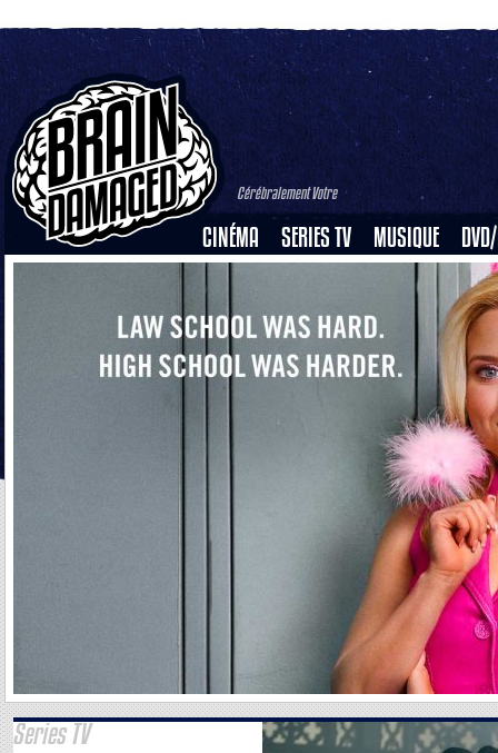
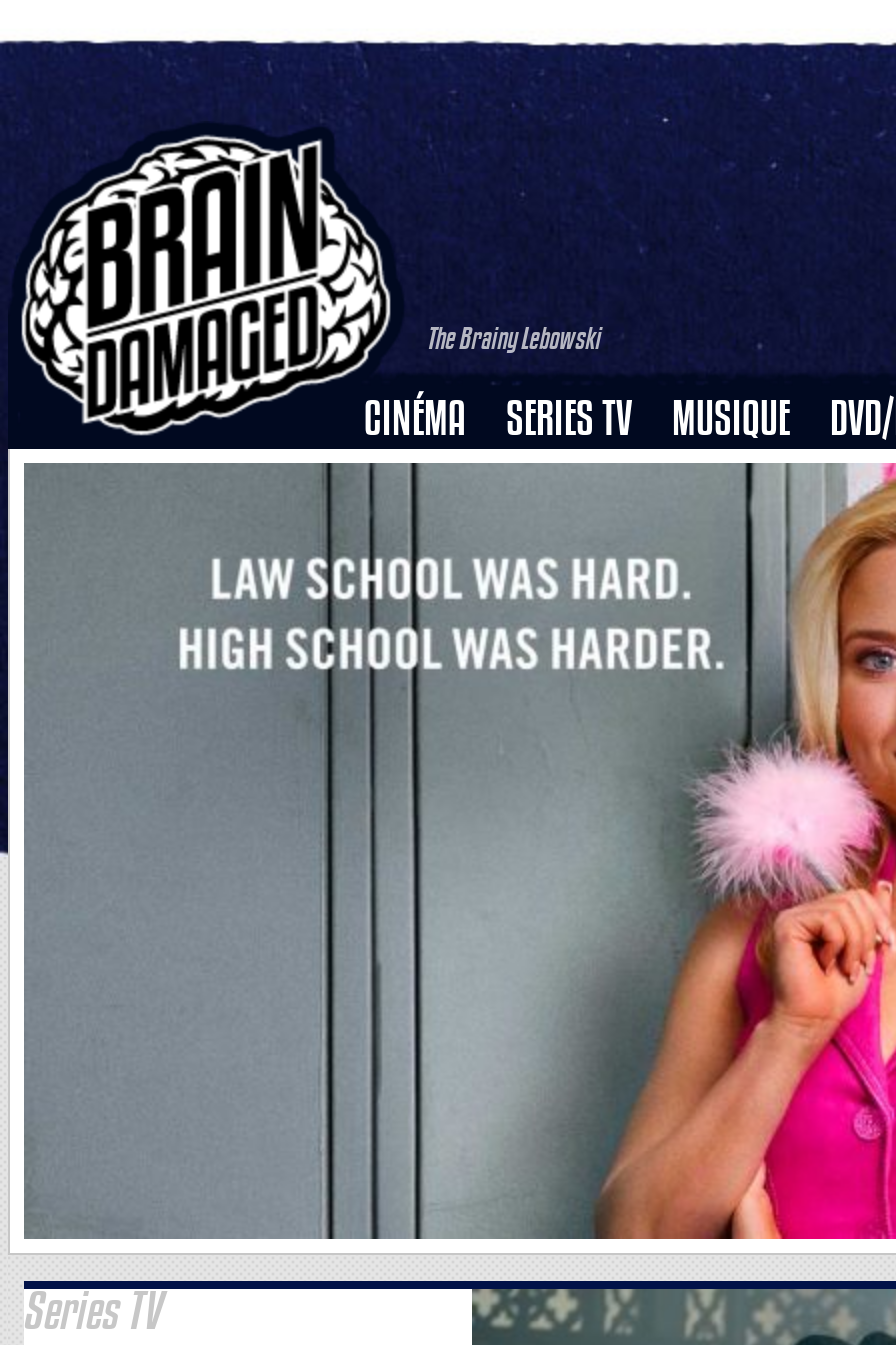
- Cérébralement Votre
+ The Brainy Lebowski
